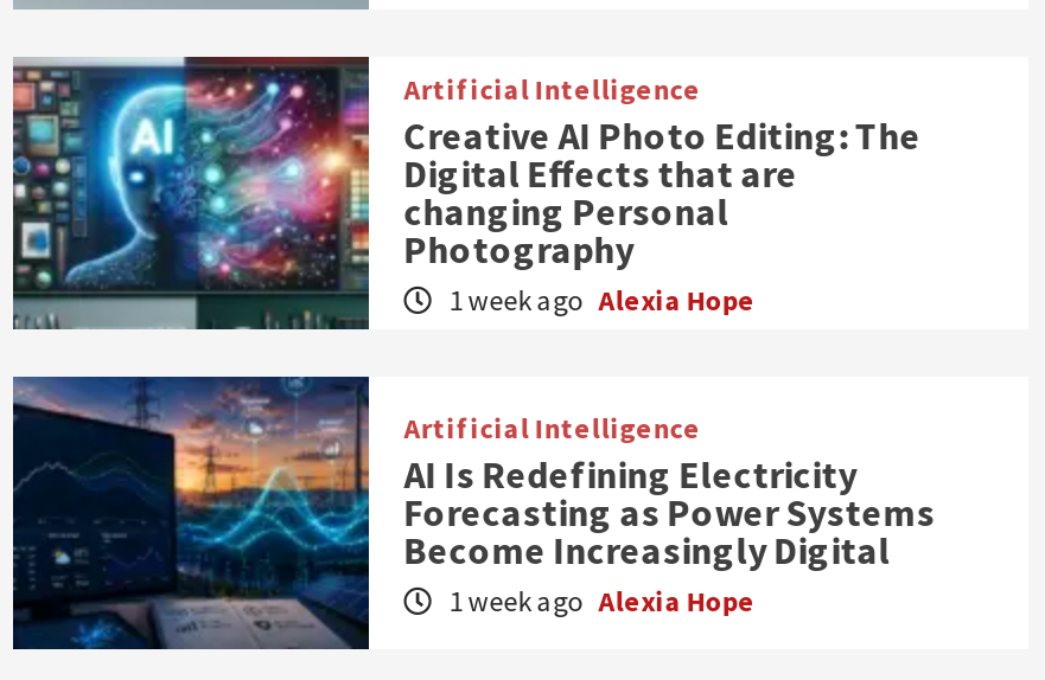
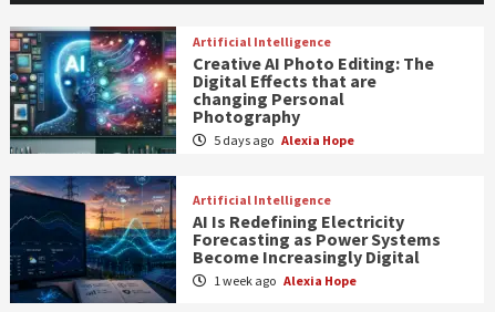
- 1 week ago Alexia Hope
+ 5 days ago Alexia Hope
